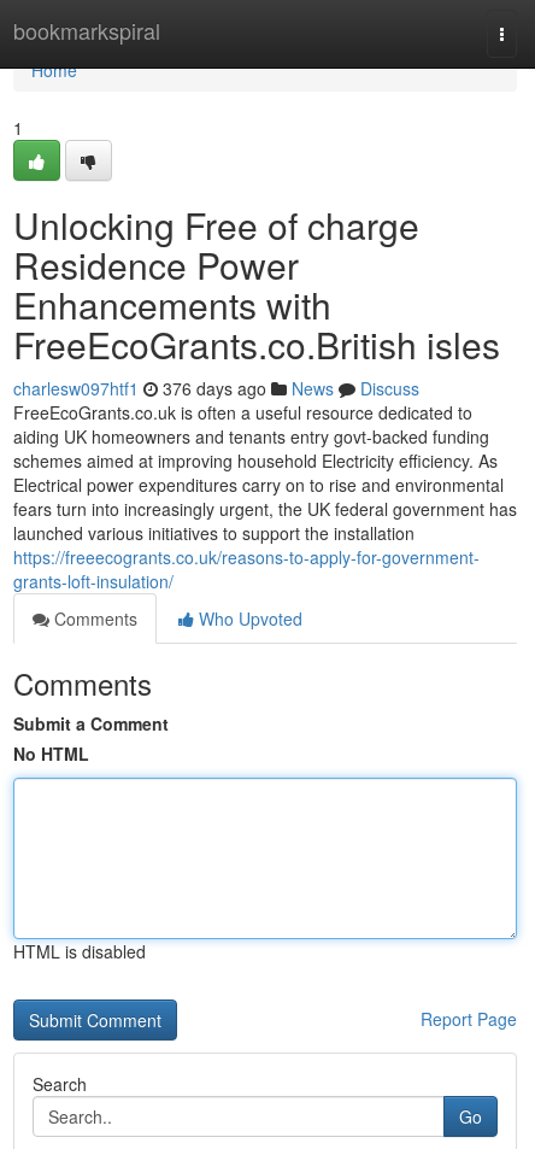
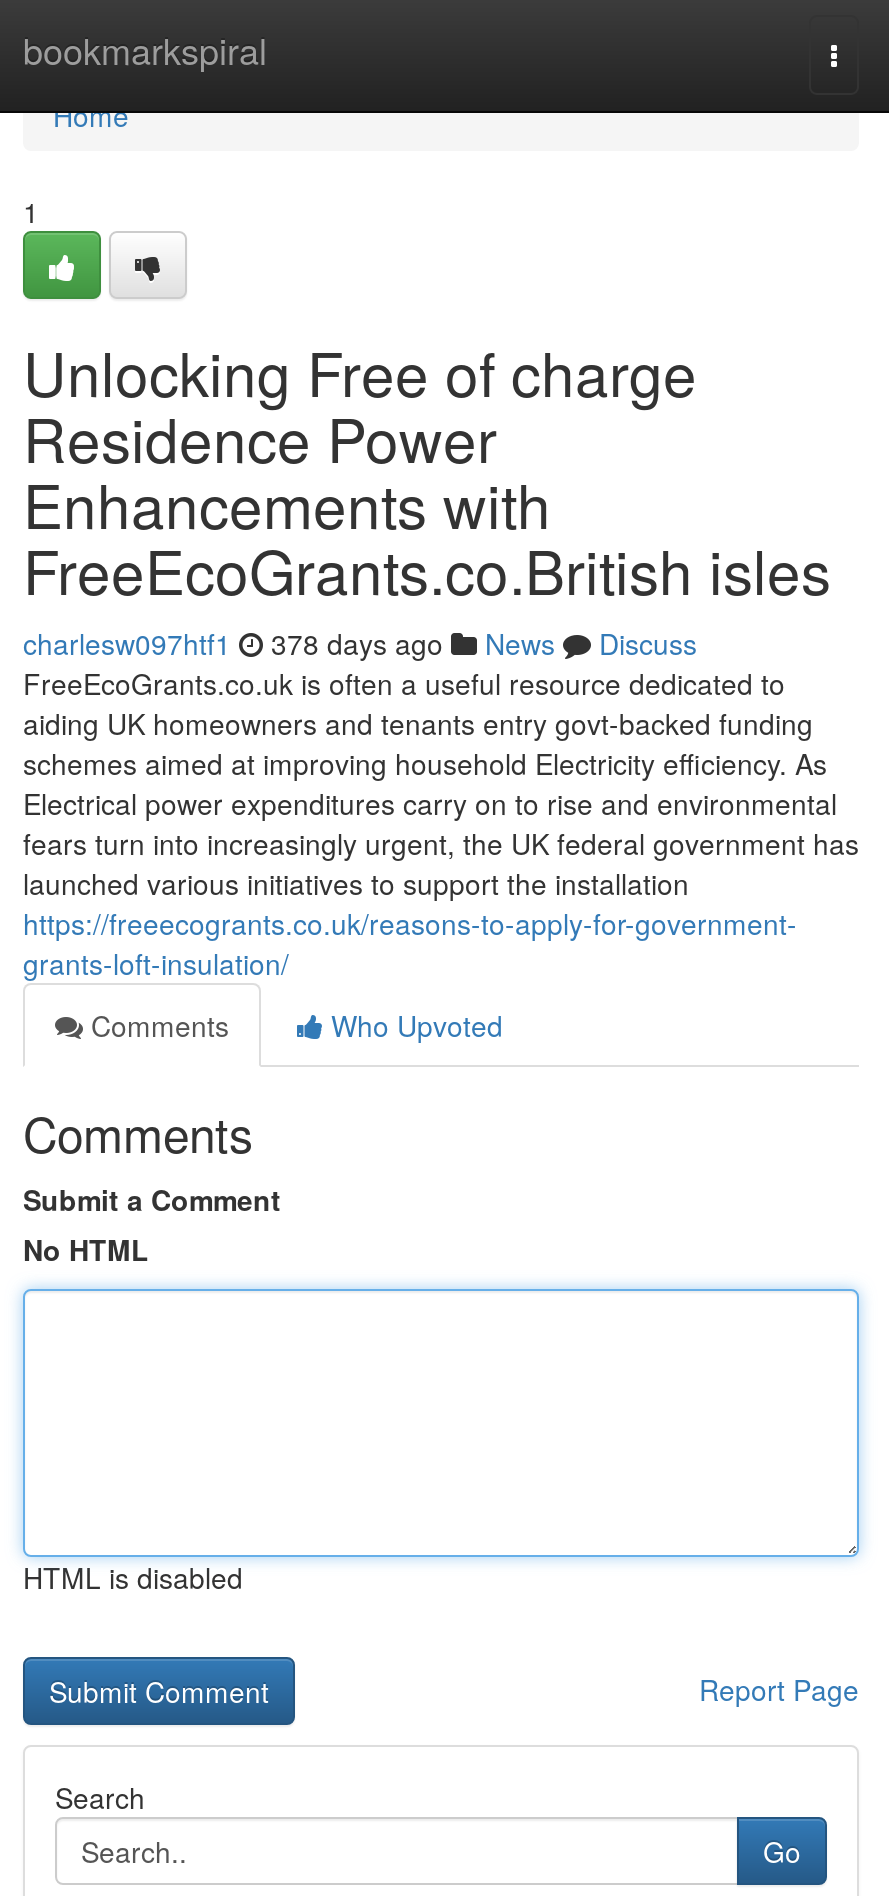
- charlesw097htf1 376 days ago News Discuss
+ charlesw097htf1 378 days ago News Discuss
